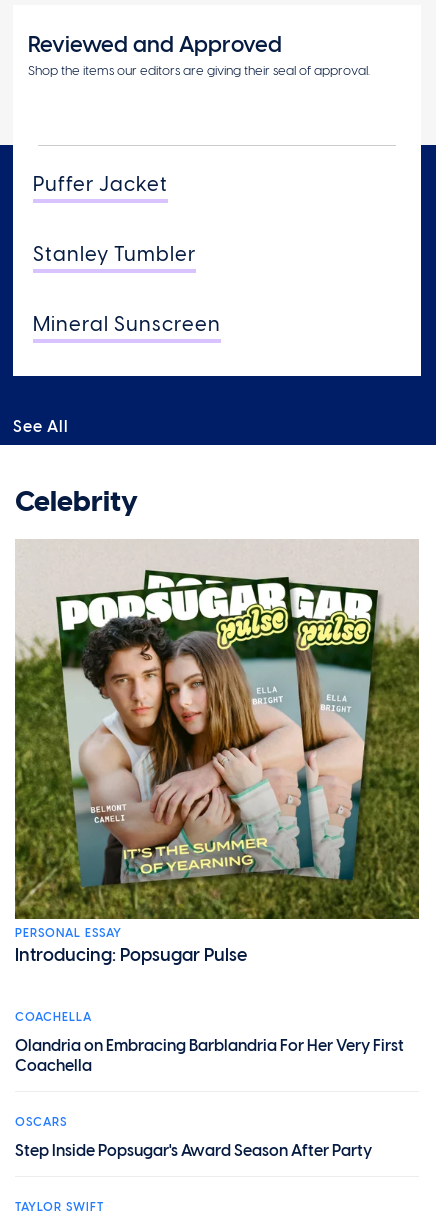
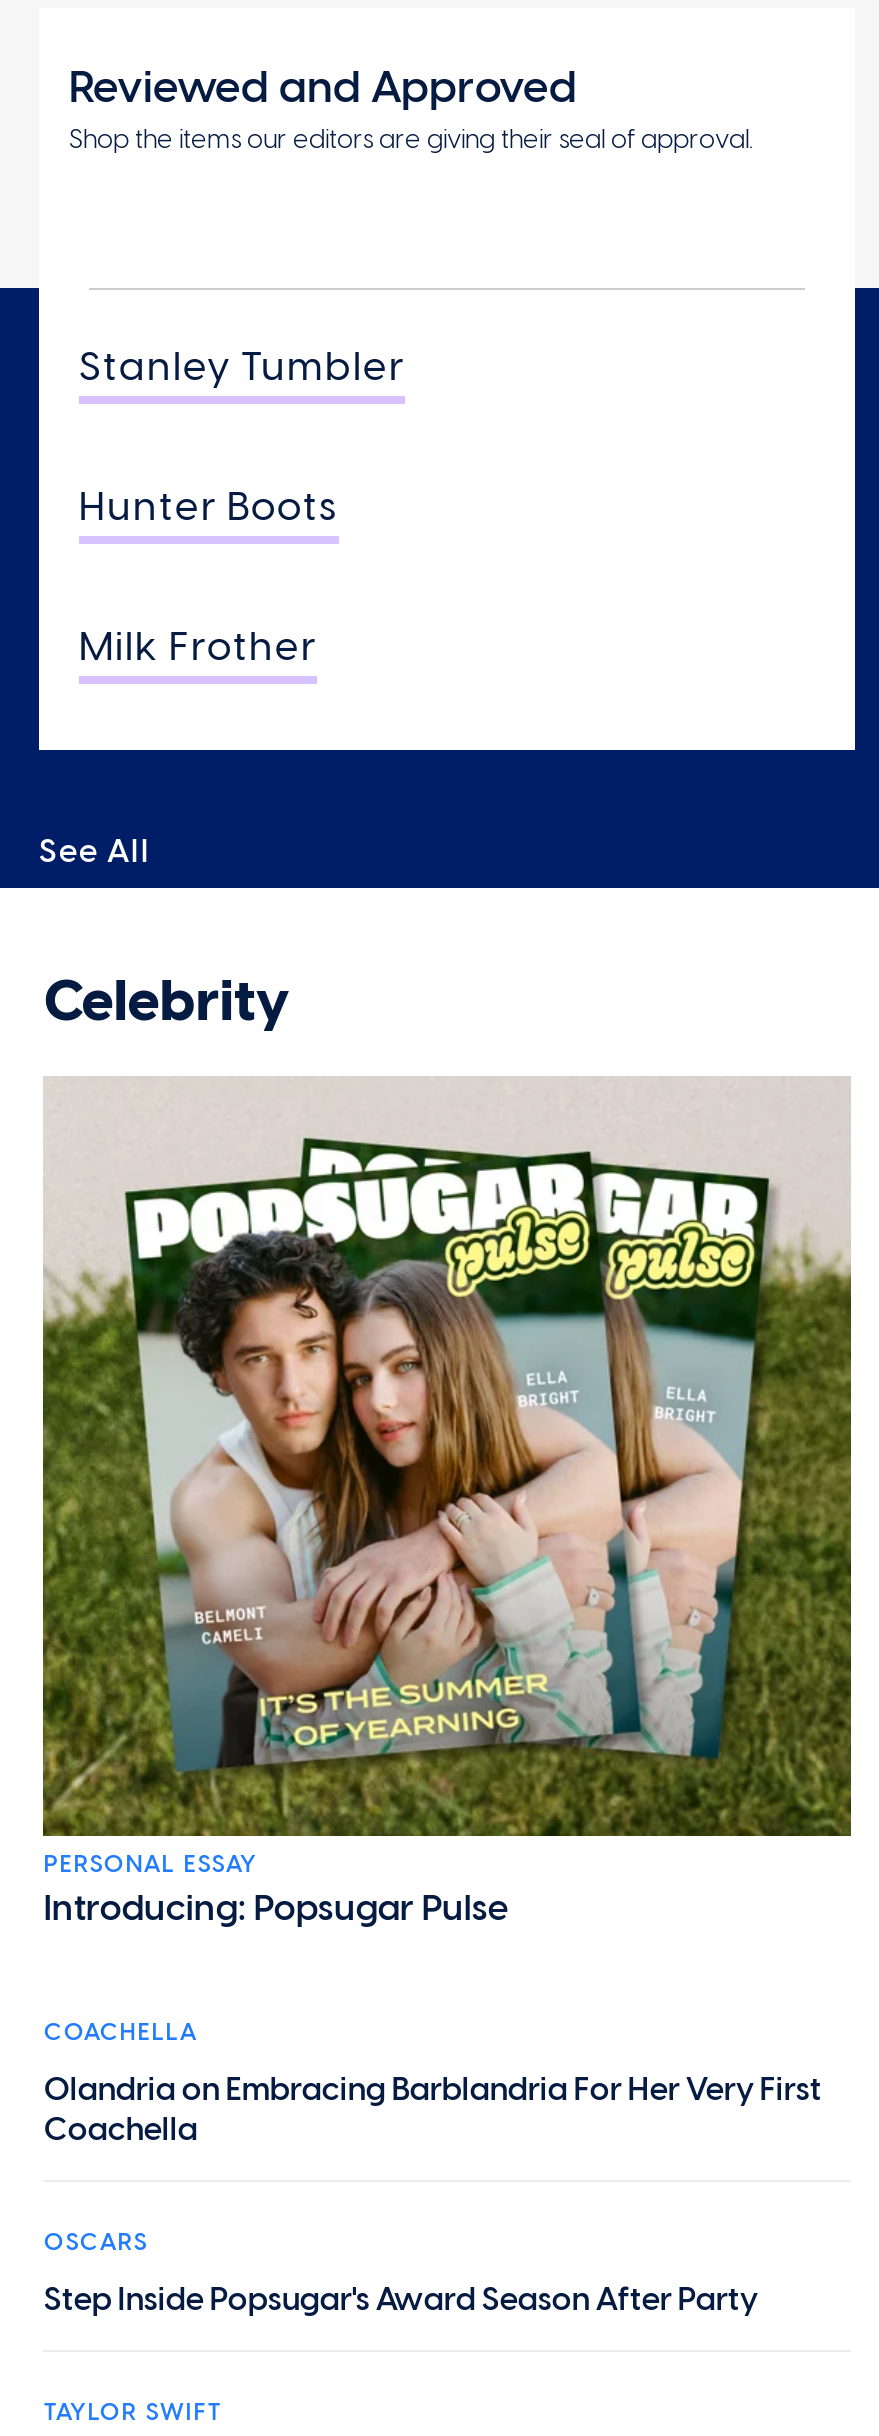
- Puffer Jacket

moved up: Stanley Tumbler

- Mineral Sunscreen
+ Hunter Boots
+ Milk Frother
